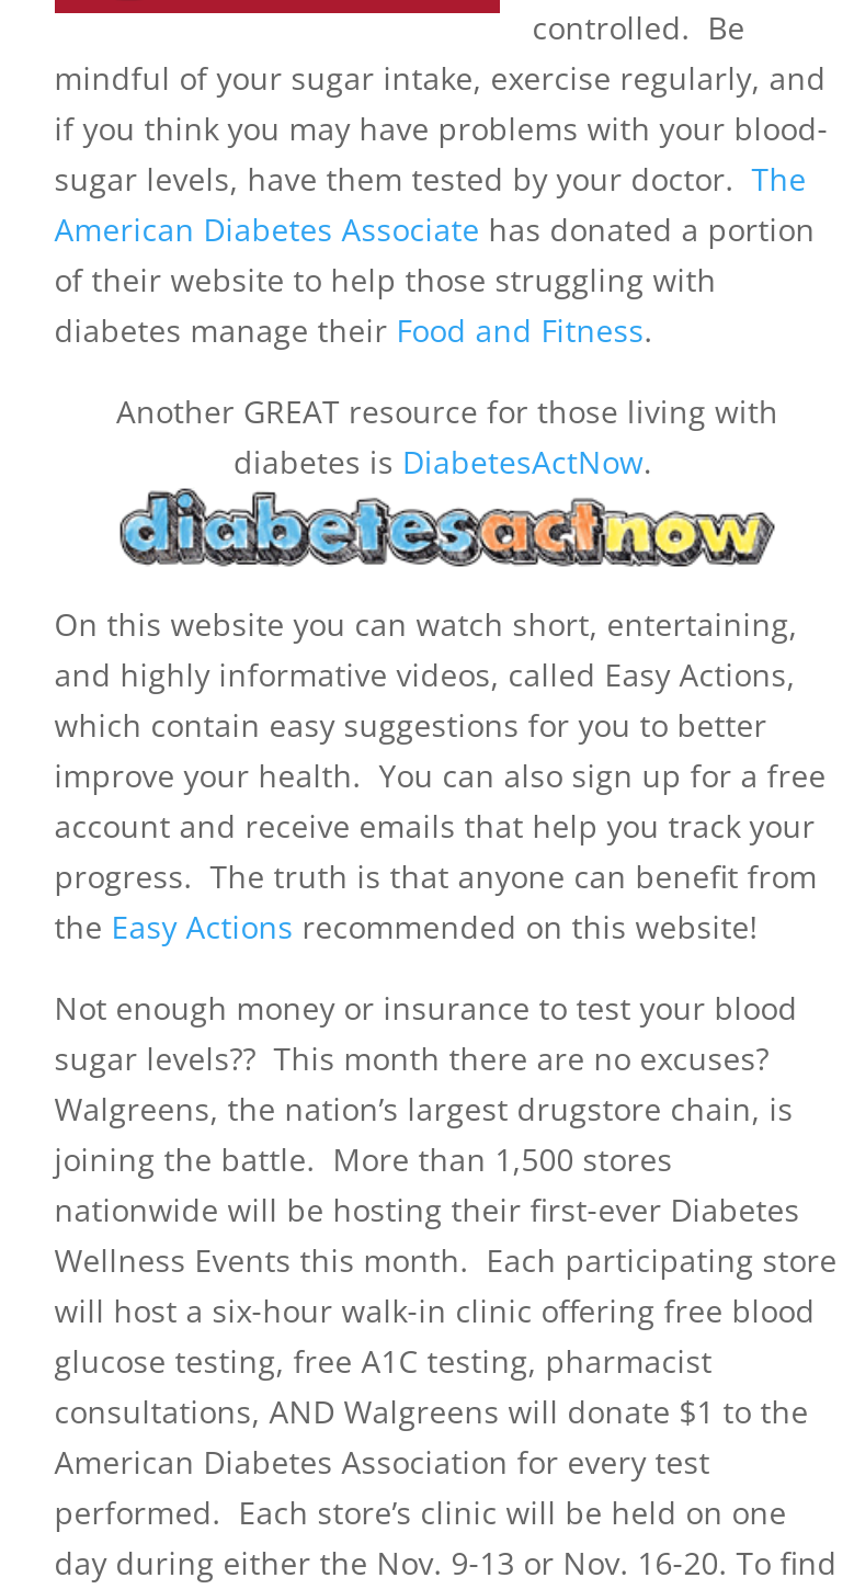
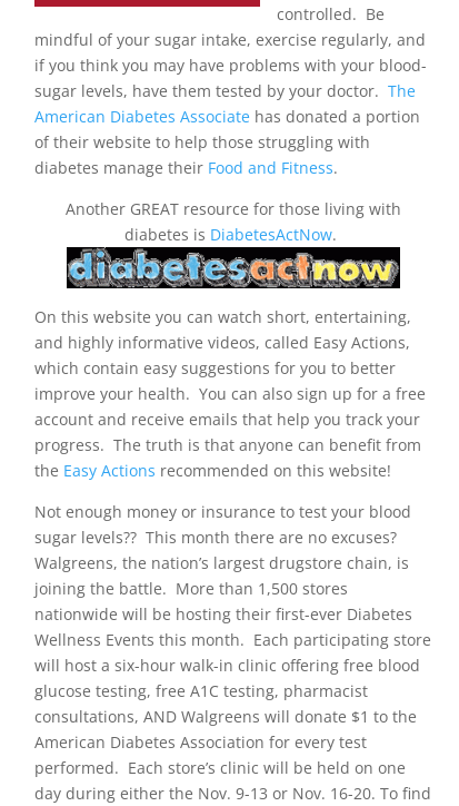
- [image]
+ [image]
